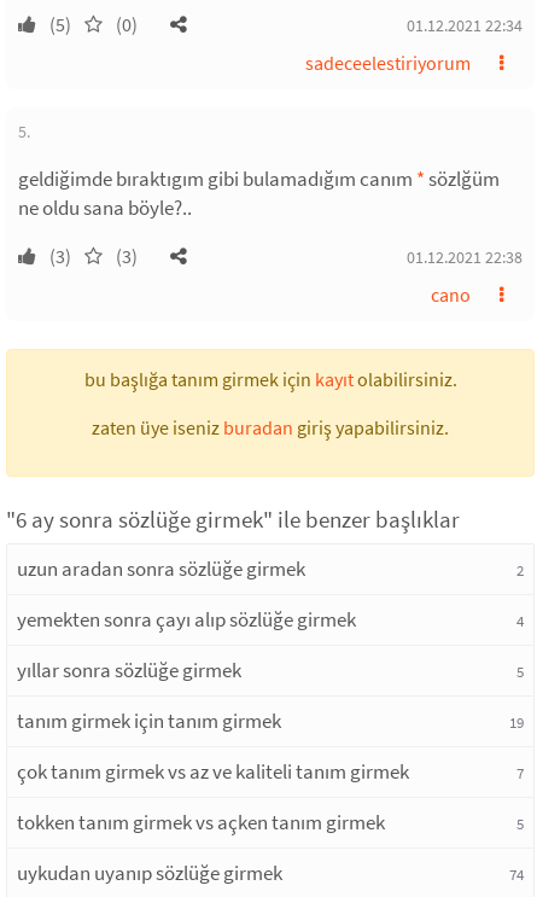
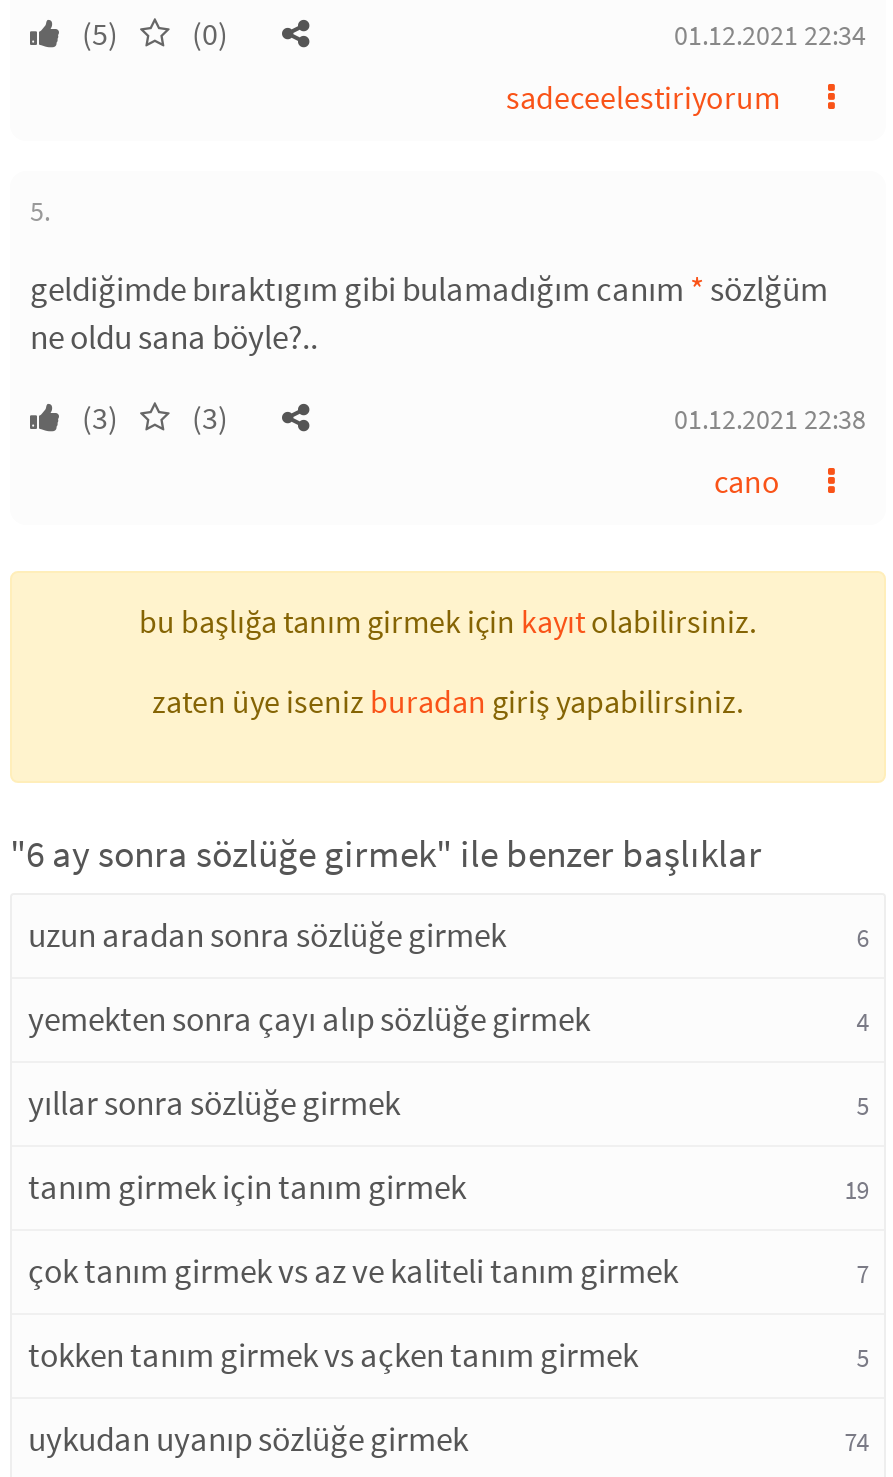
- 2
+ 6
